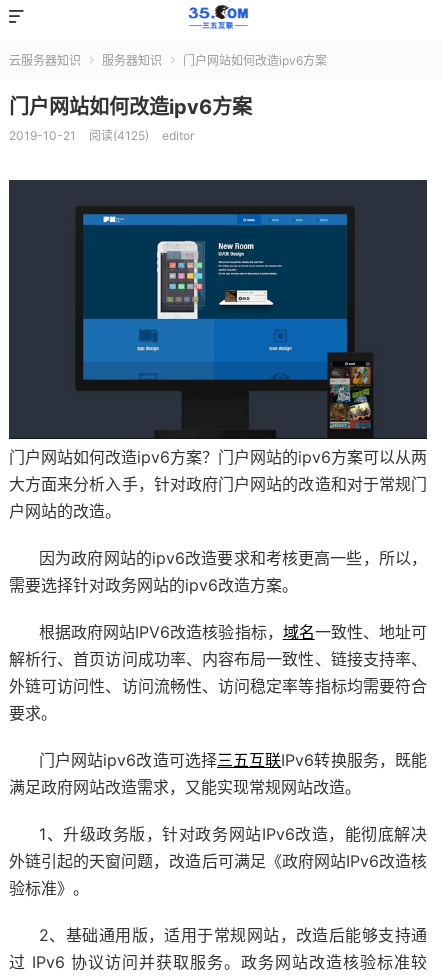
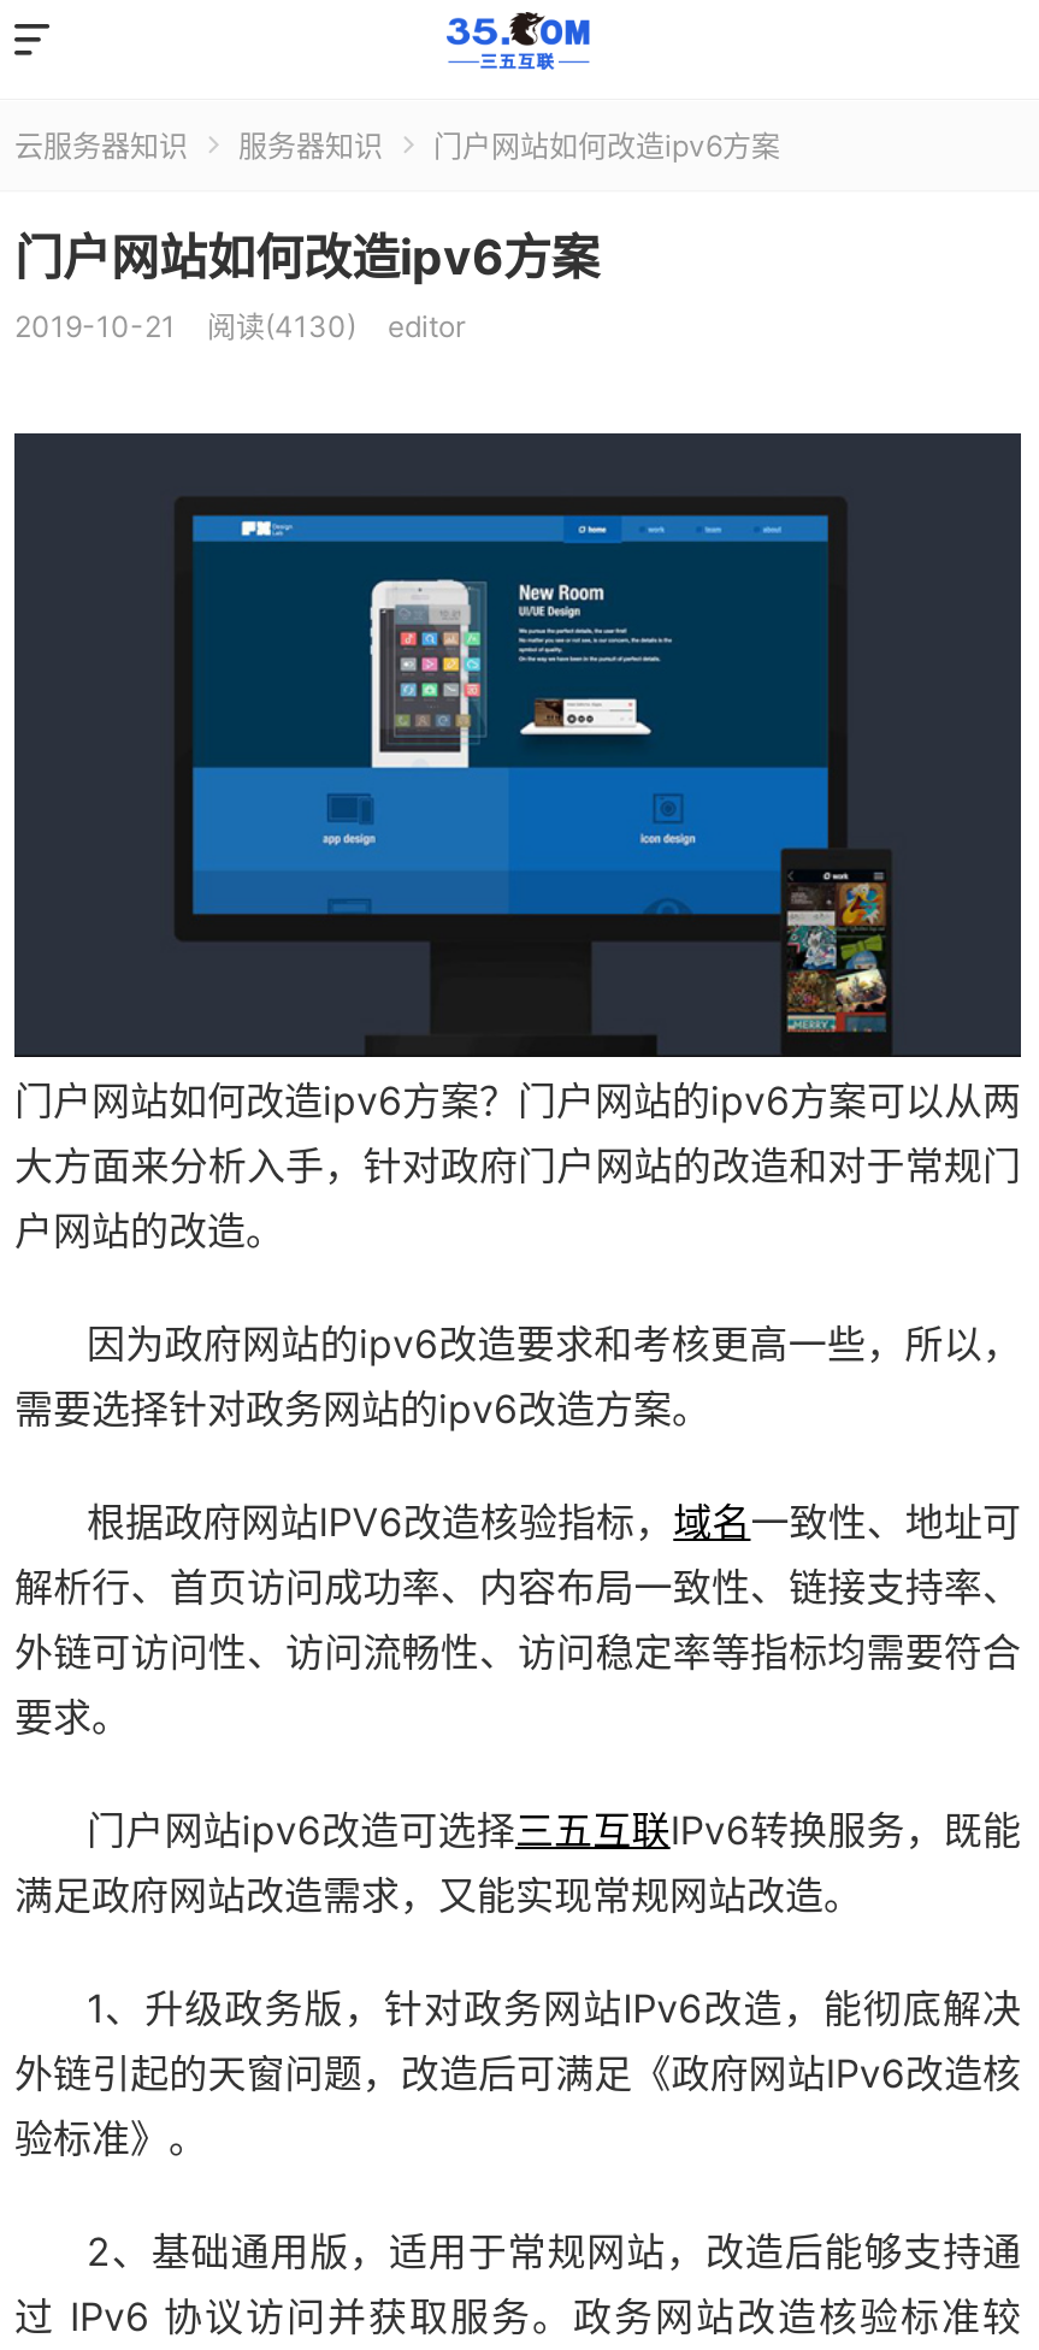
- 2019-10-21 阅读(4125) editor
+ 2019-10-21 阅读(4130) editor
